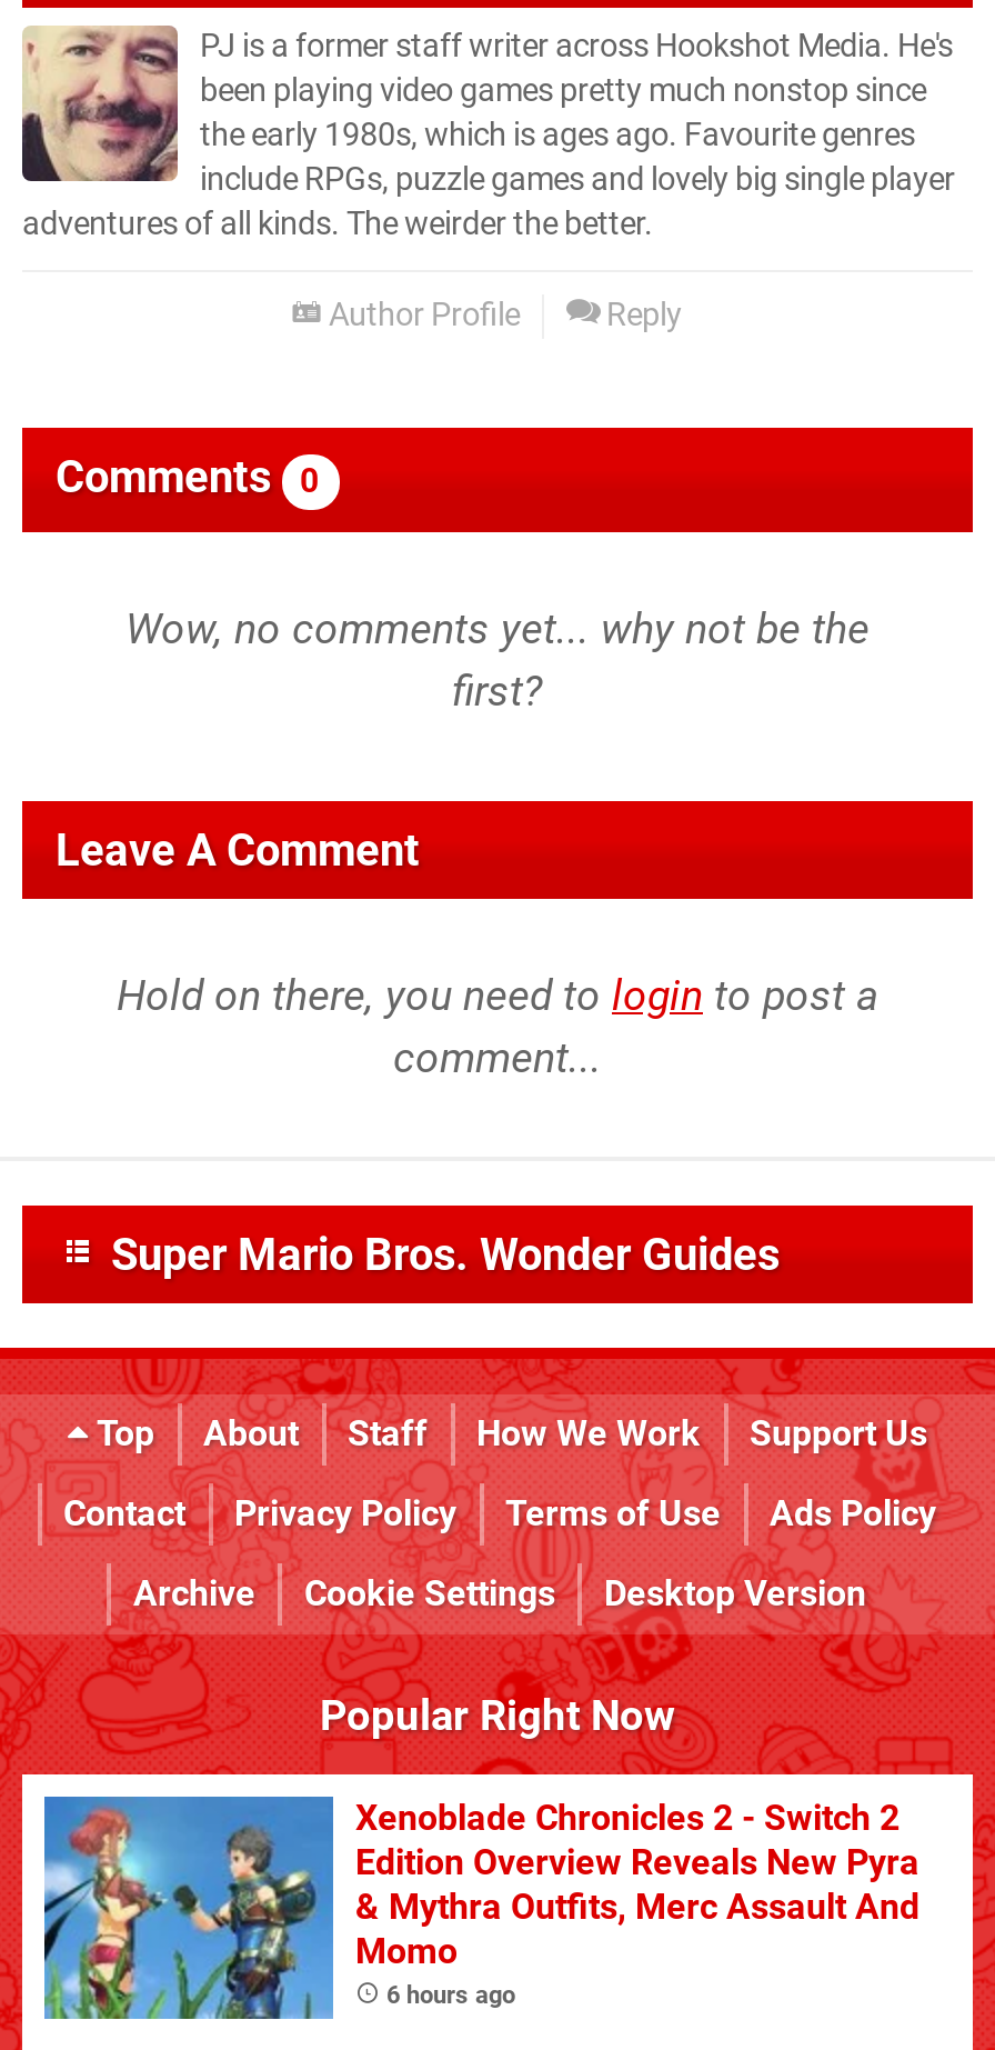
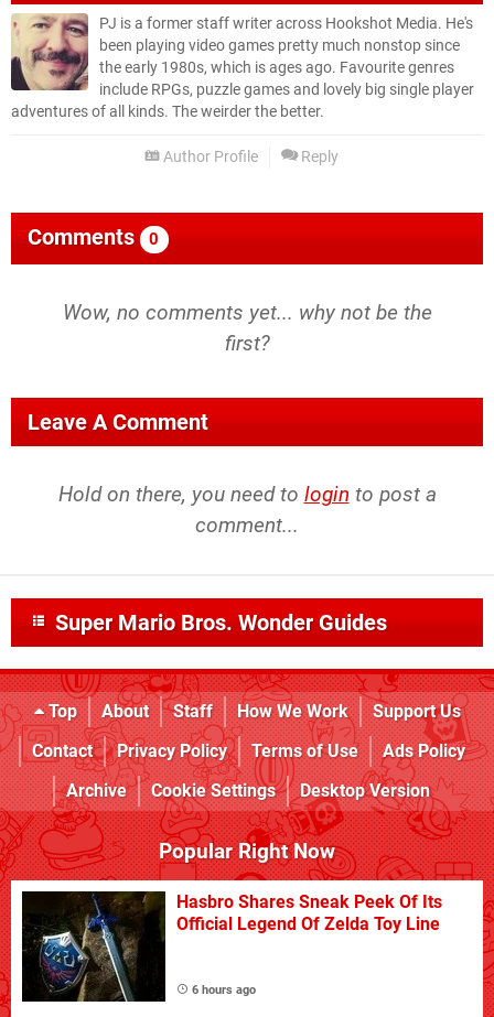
- [image]
- Xenoblade Chronicles 2 - Switch 2
- Edition Overview Reveals New Pyra
- & Mythra Outfits, Merc Assault And
- Momo
+ [image]
+ Hasbro Shares Sneak Peek Of Its
+ Official Legend Of Zelda Toy Line
